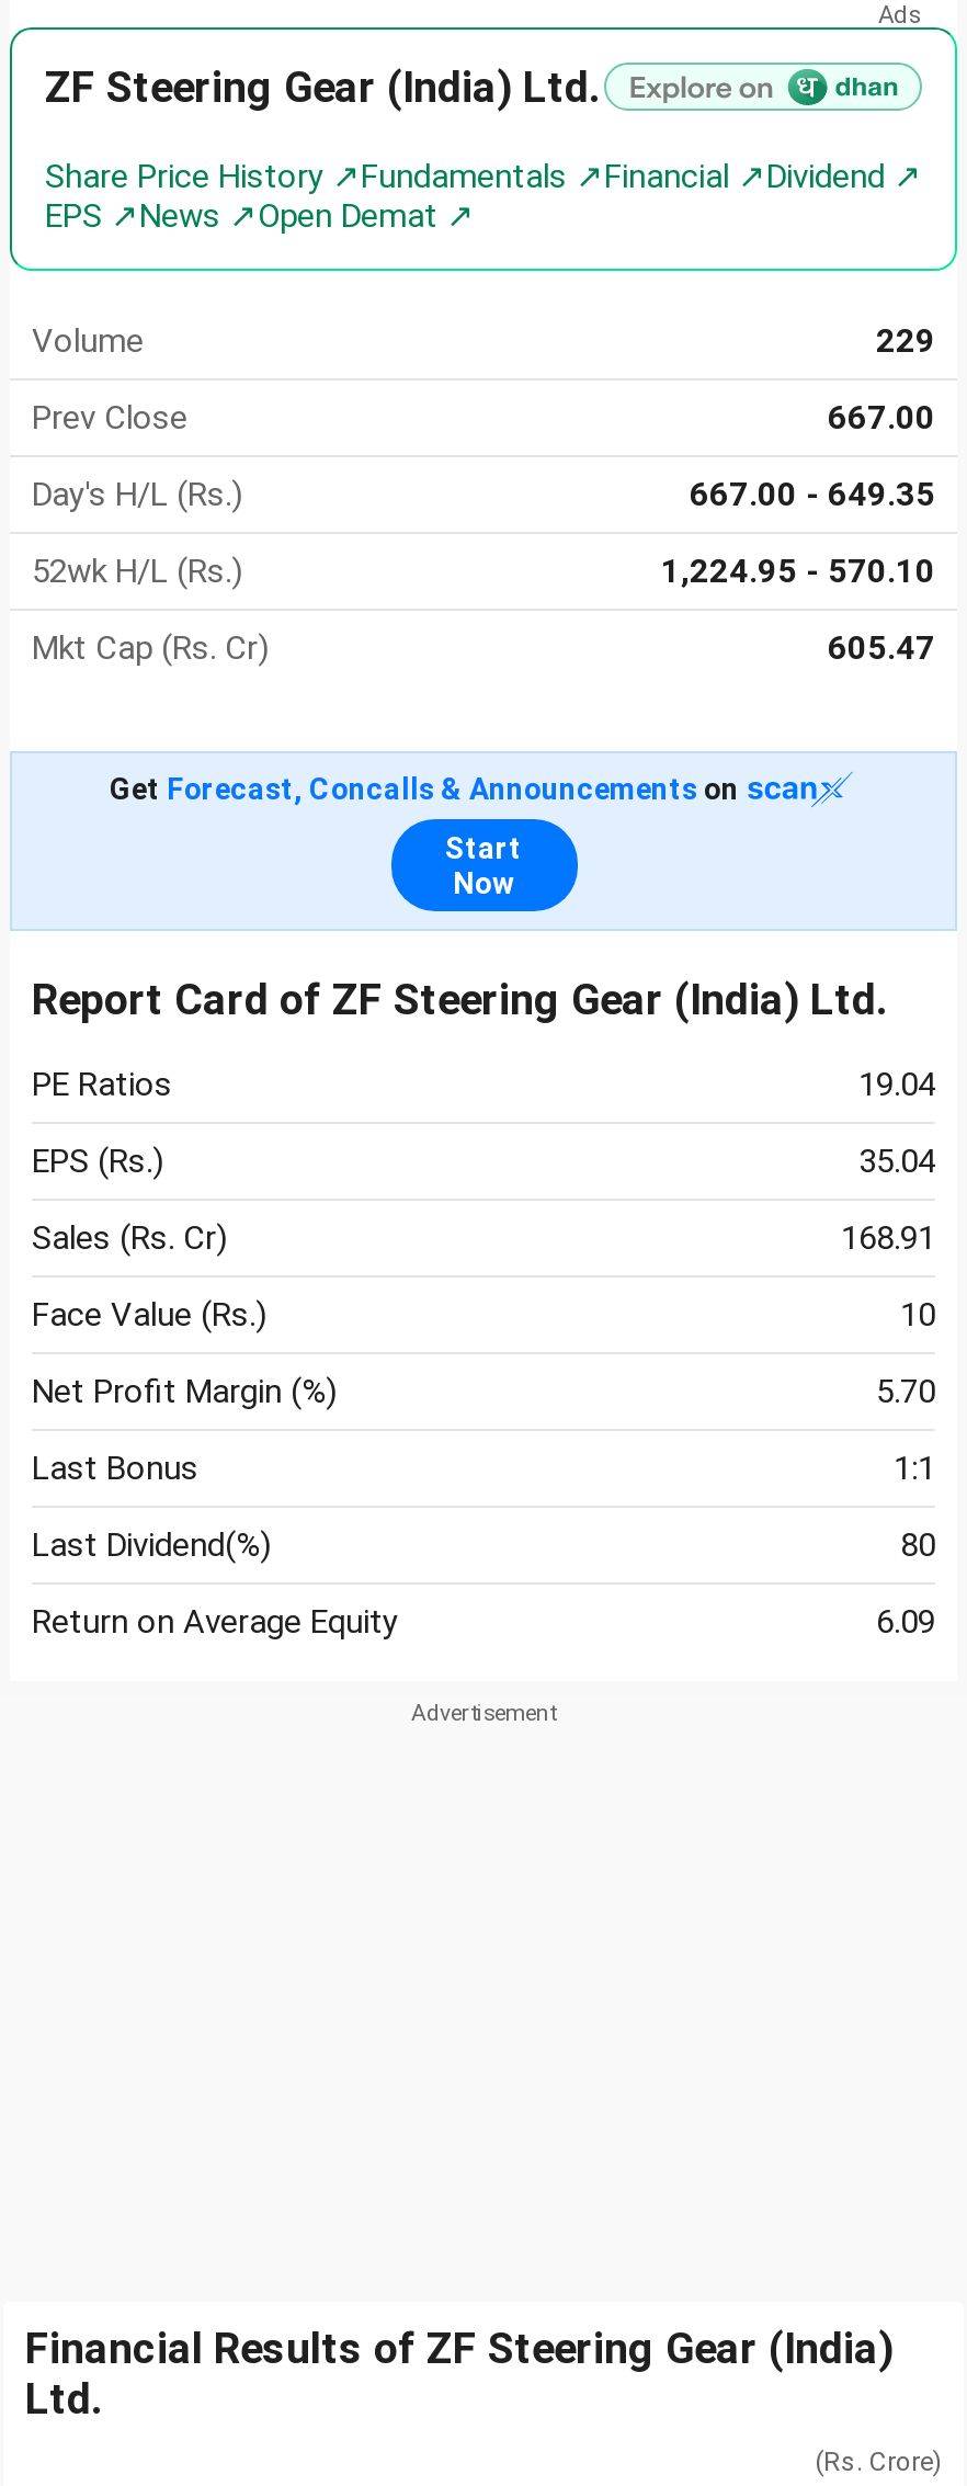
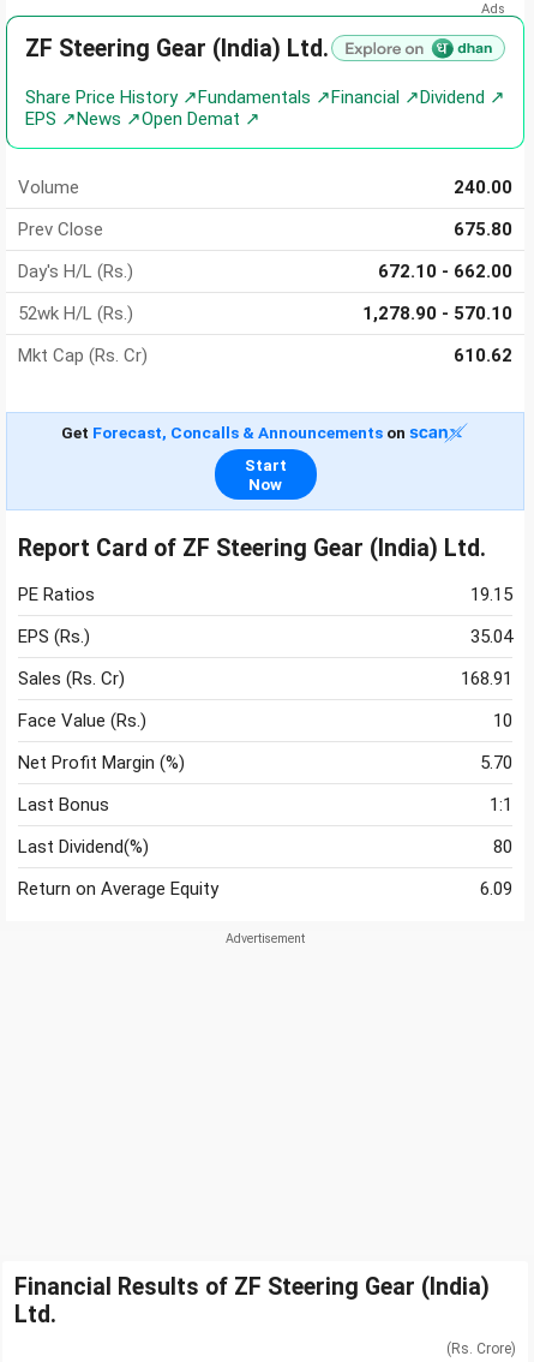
- 229
+ 240.00

- 667.00
+ 675.80

- 667.00 - 649.35
+ 672.10 - 662.00

- 1,224.95 - 570.10
+ 1,278.90 - 570.10

- 605.47
+ 610.62

- 19.04
+ 19.15
